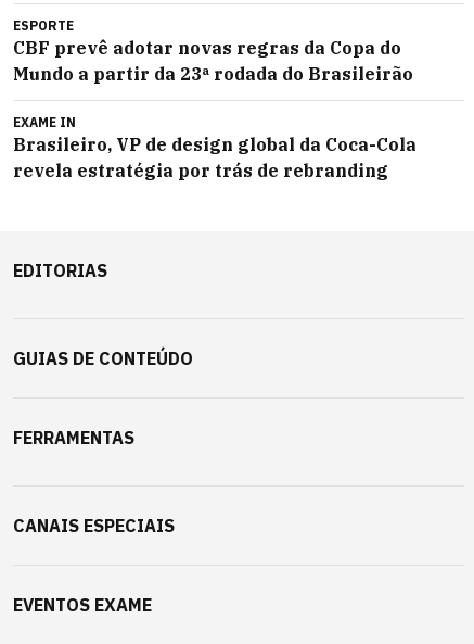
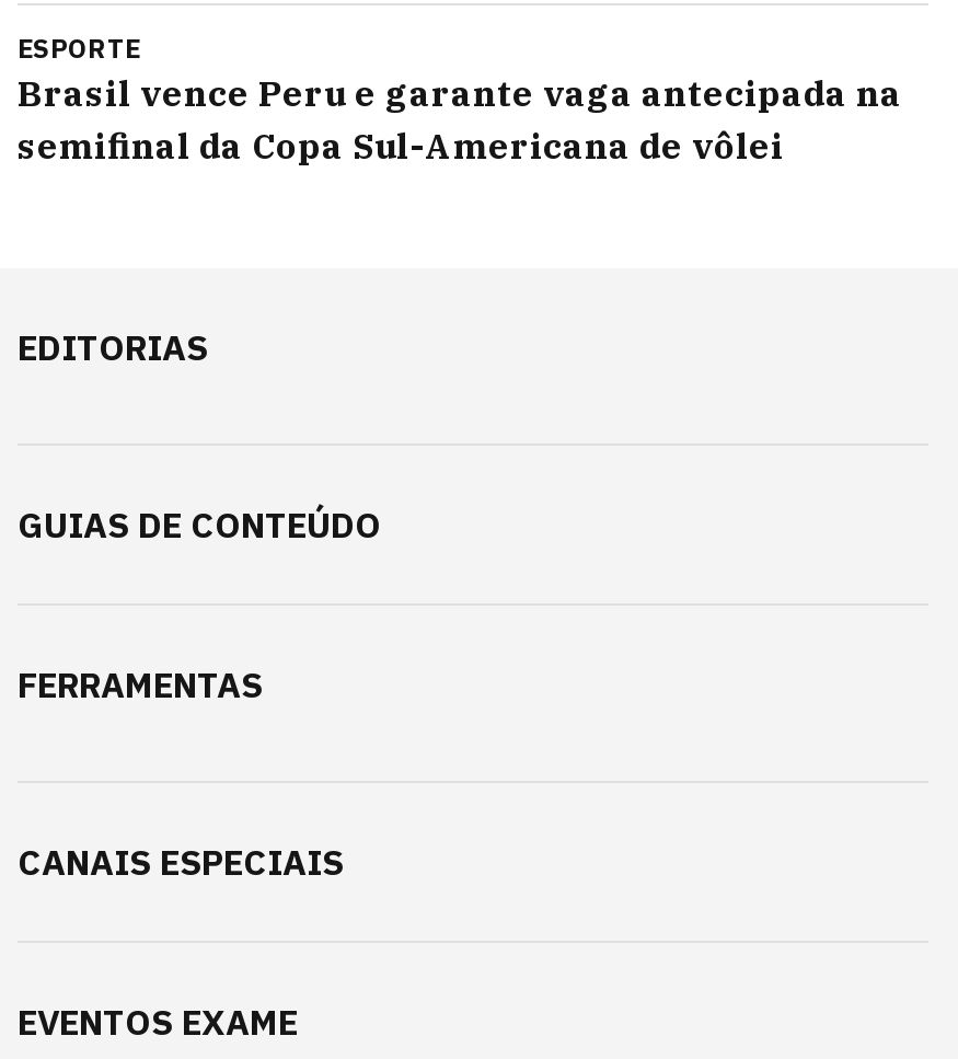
- CBF prevê adotar novas regras da Copa do
- Mundo a partir da 23ª rodada do Brasileirão
- EXAME IN
- Brasileiro, VP de design global da Coca-Cola
- revela estratégia por trás de rebranding
+ Brasil vence Peru e garante vaga antecipada na
+ semifinal da Copa Sul-Americana de vôlei
